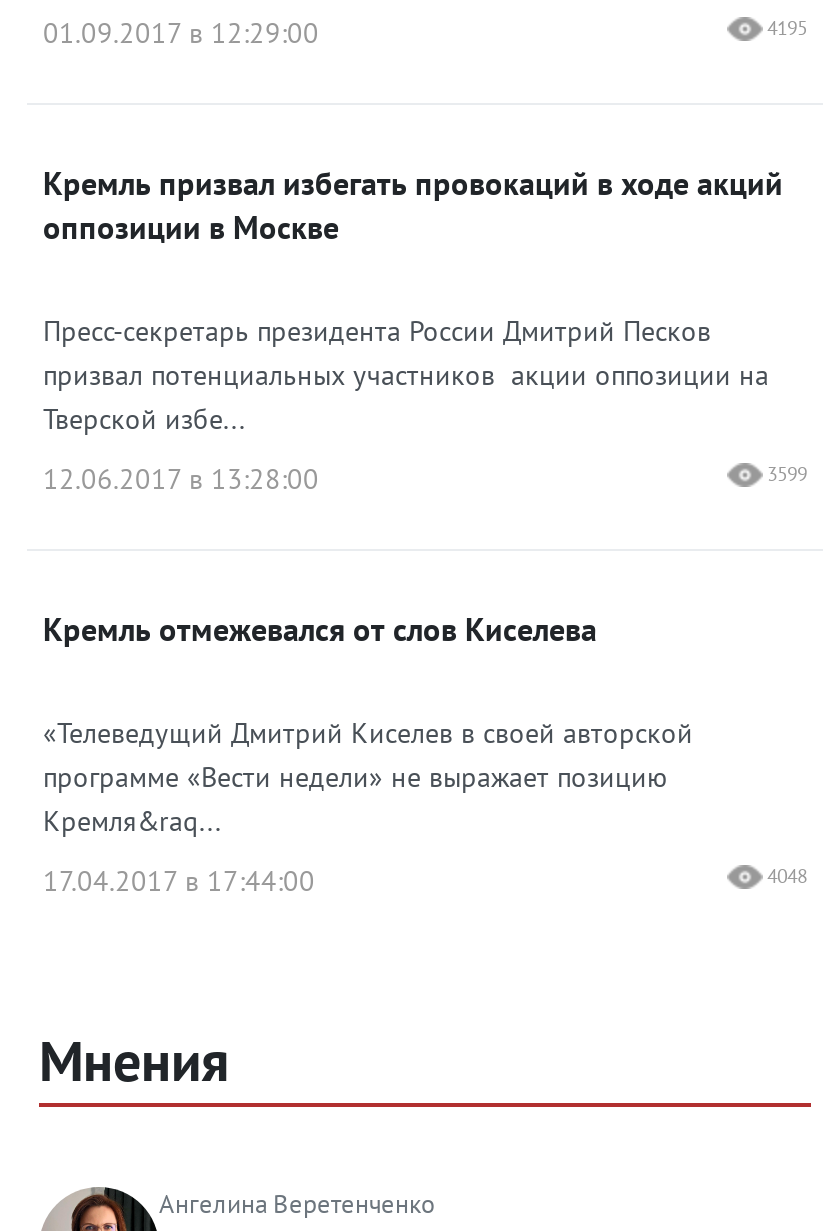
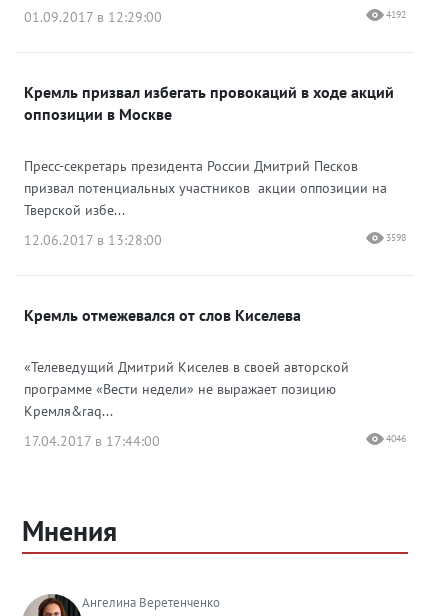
- 4195
+ 4192

- 3599
+ 3598

- 4048
+ 4046
